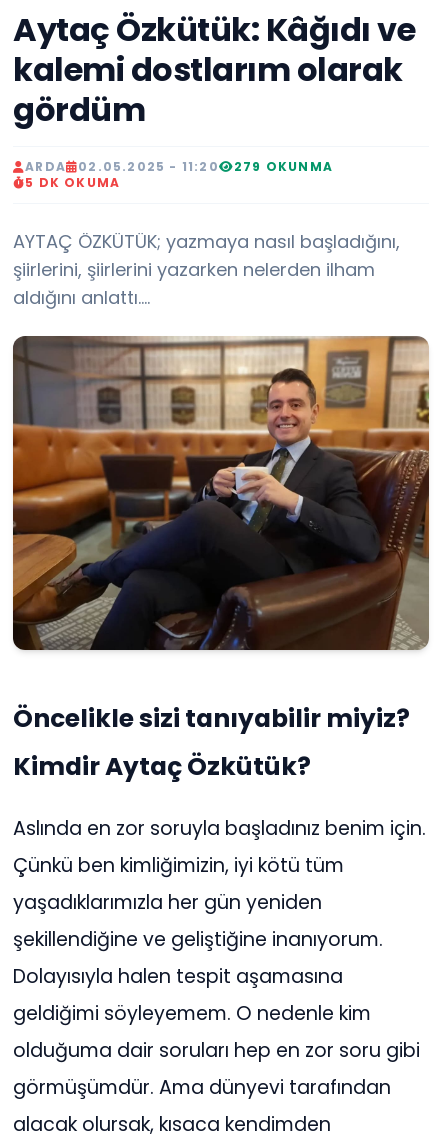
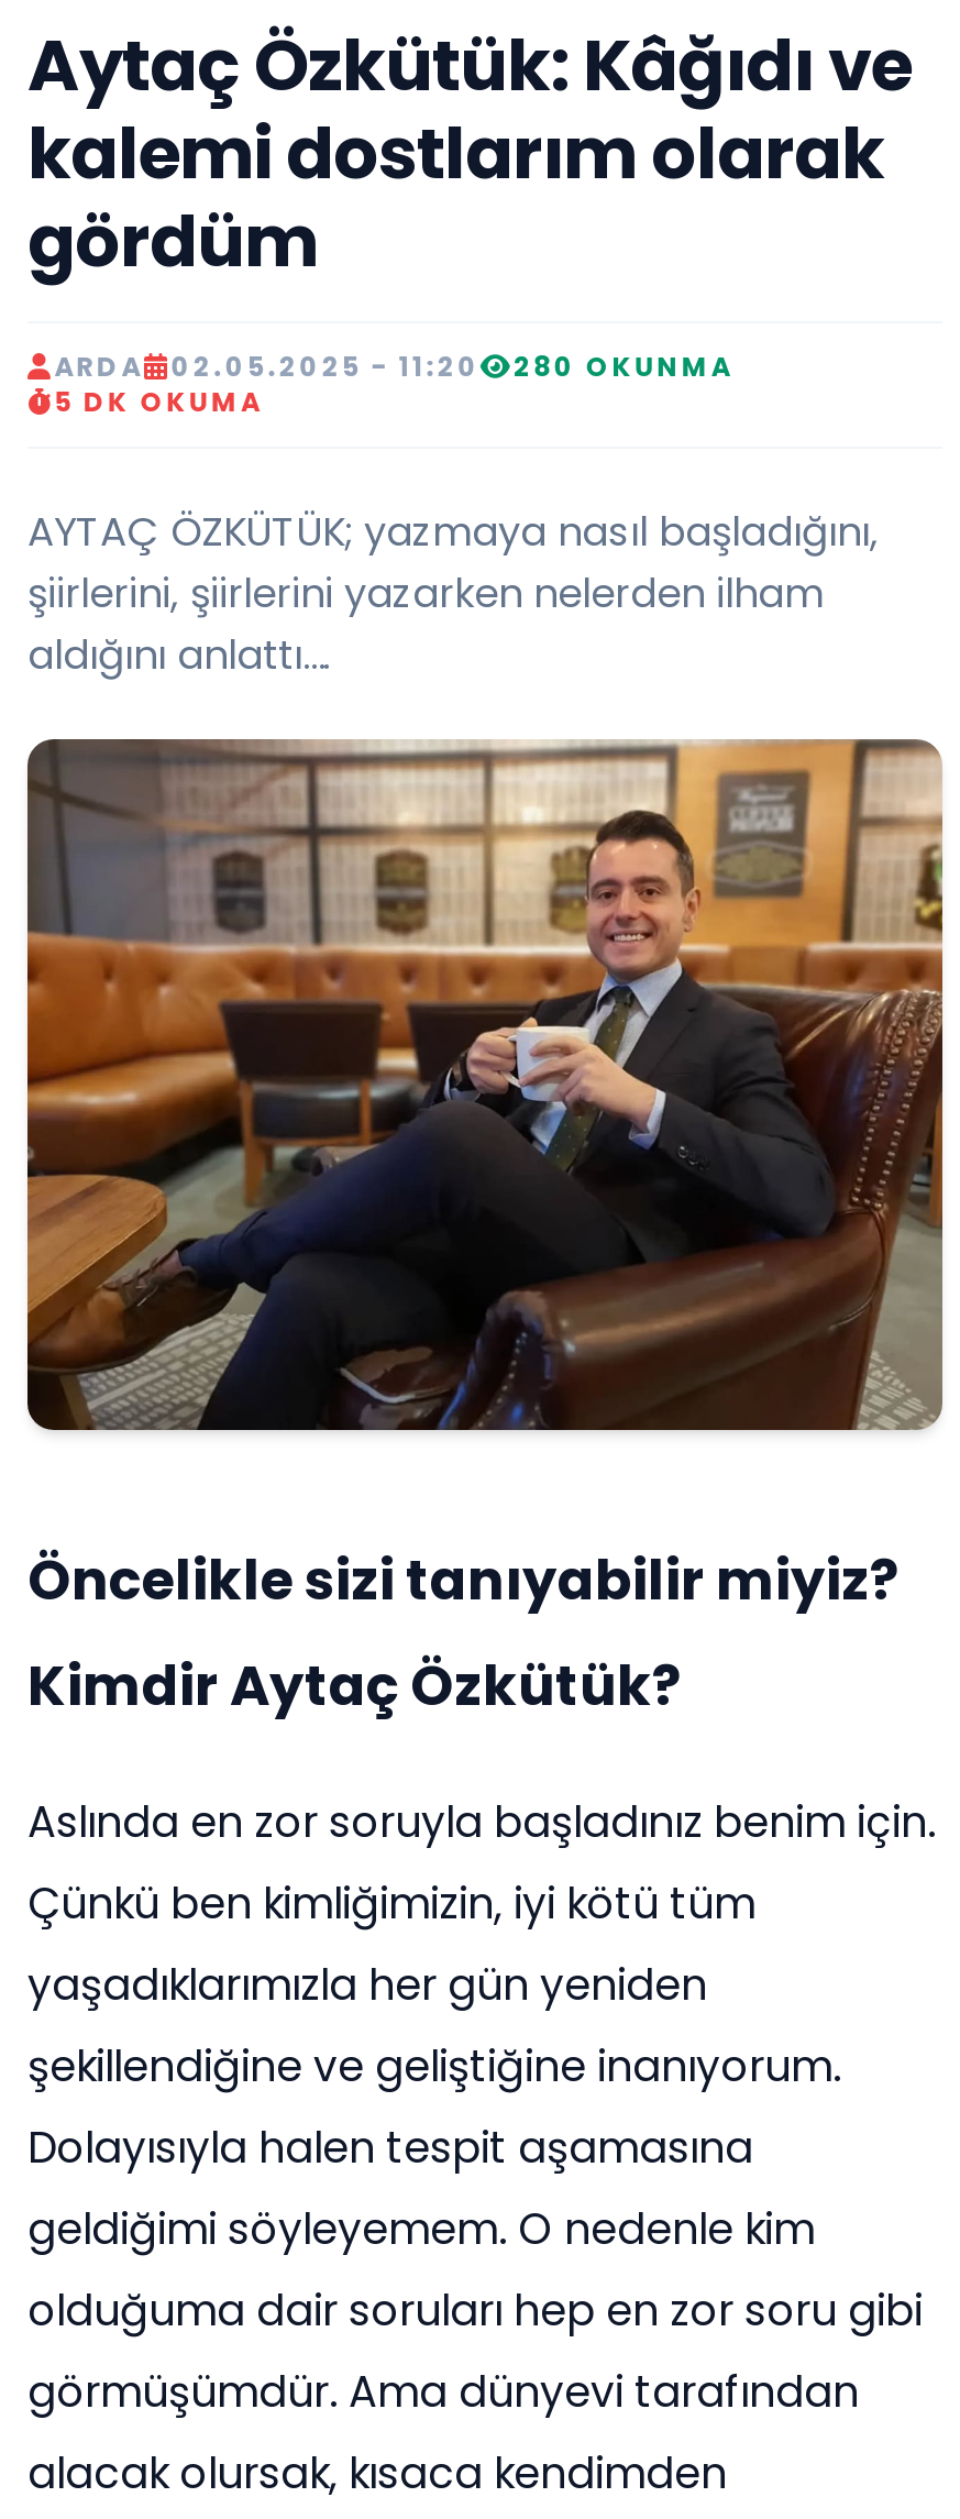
- ARDA 02.05.2025 - 11:20 279 OKUNMA
+ ARDA 02.05.2025 - 11:20 280 OKUNMA
